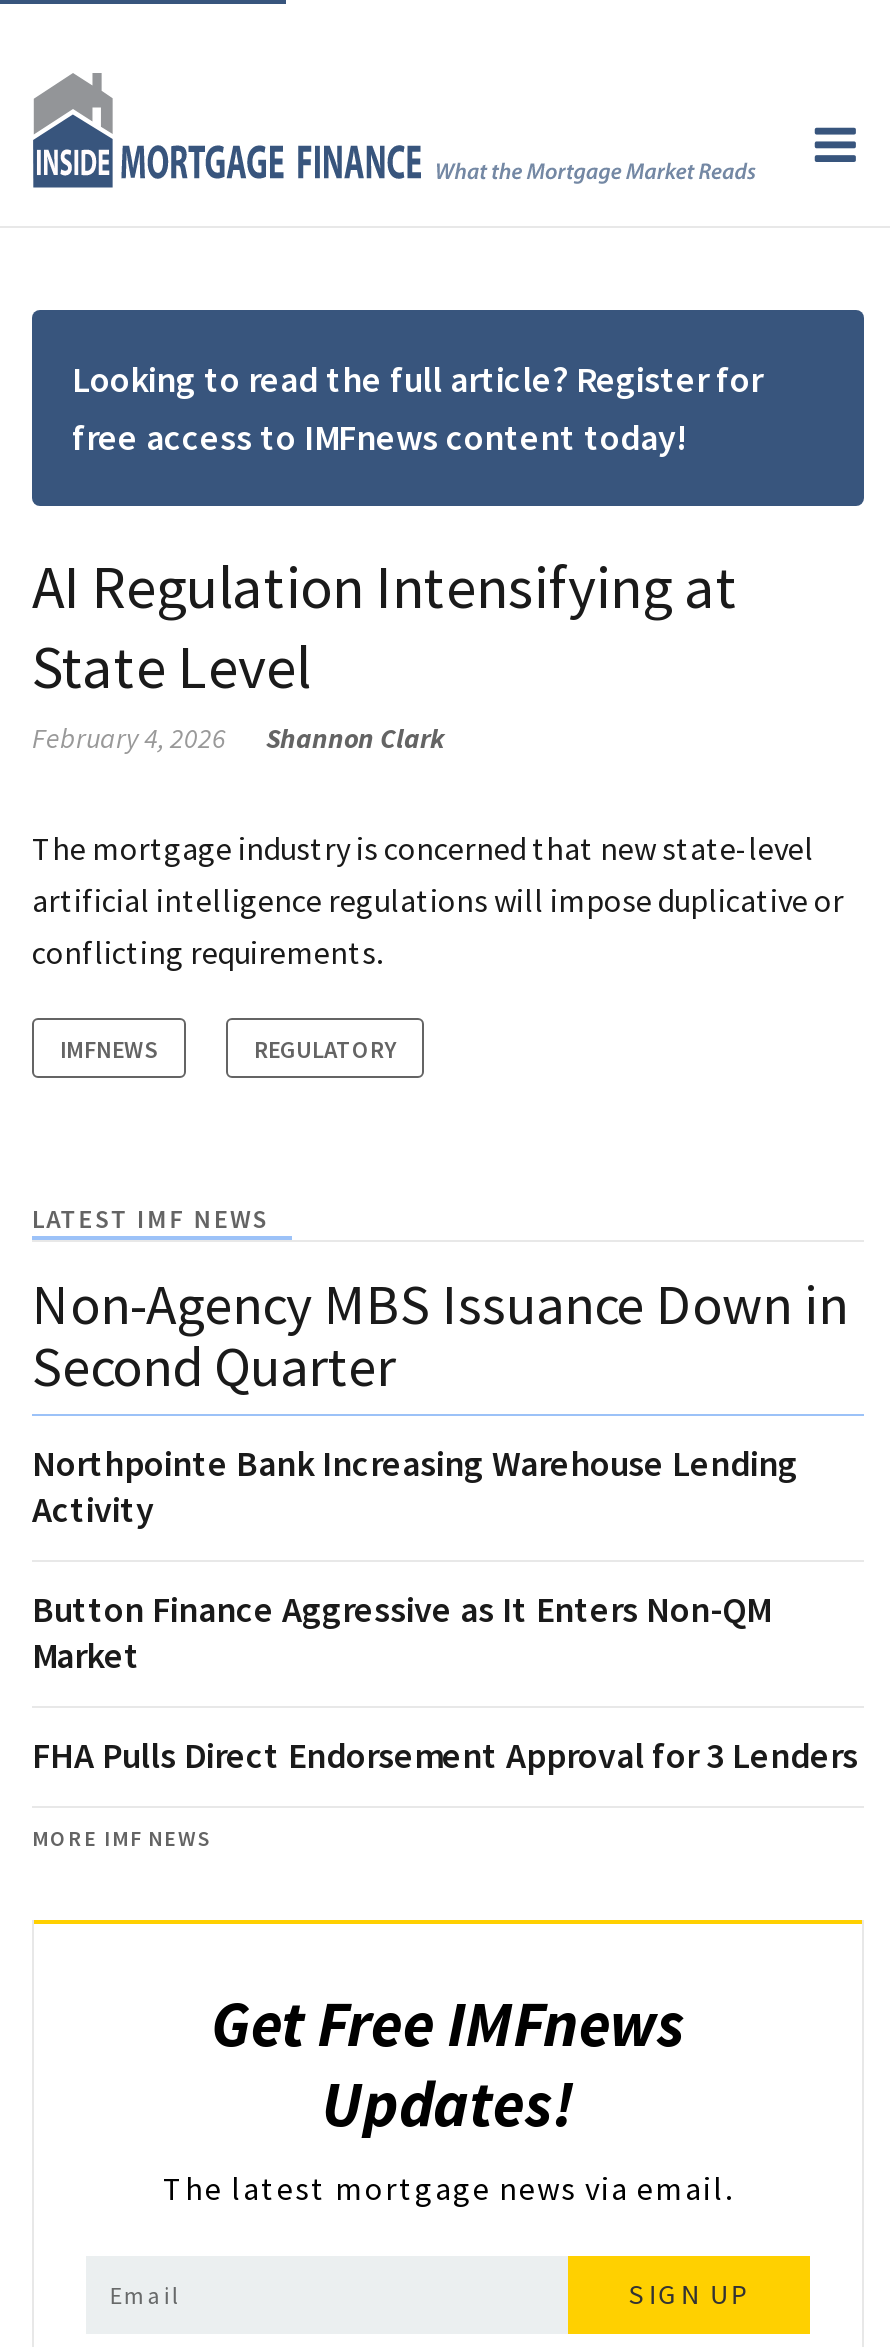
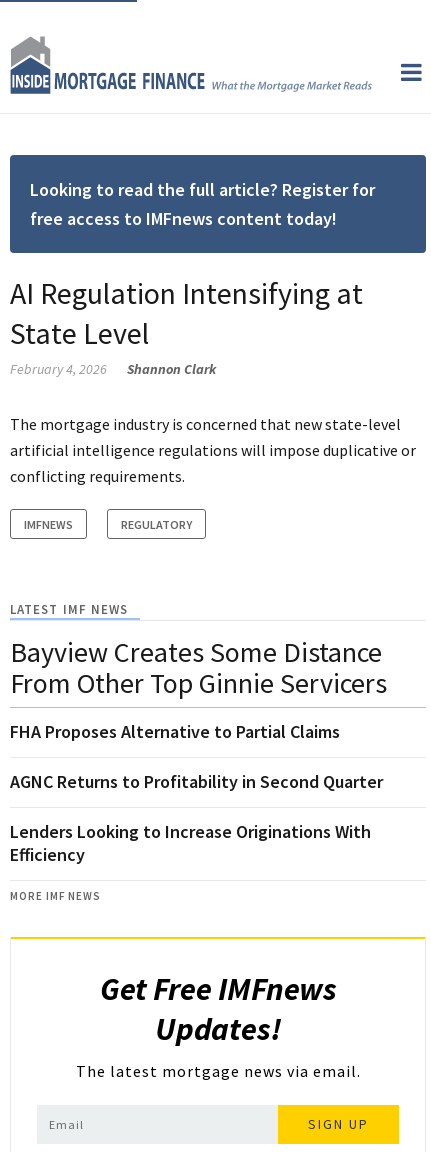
- Non-Agency MBS Issuance Down in
- Second Quarter
+ Bayview Creates Some Distance
+ From Other Top Ginnie Servicers

- Northpointe Bank Increasing Warehouse Lending
- Activity
+ FHA Proposes Alternative to Partial Claims

- Button Finance Aggressive as It Enters Non-QM
- Market
+ AGNC Returns to Profitability in Second Quarter

- FHA Pulls Direct Endorsement Approval for 3 Lenders
+ Lenders Looking to Increase Originations With
+ Efficiency
